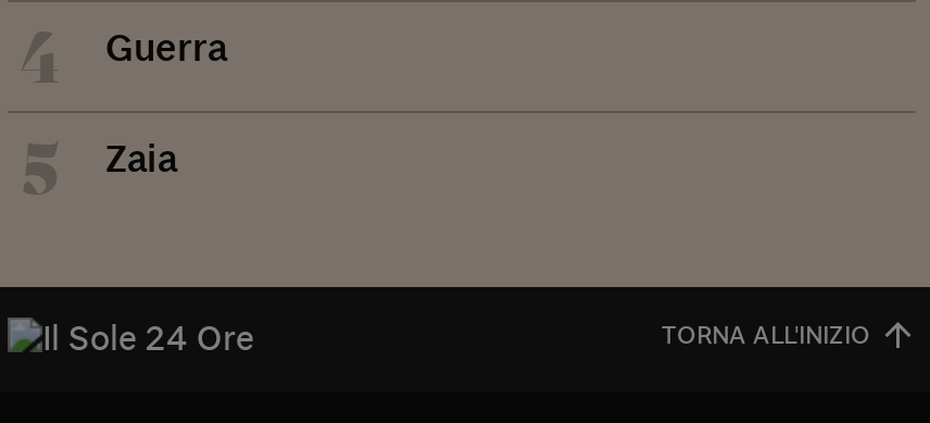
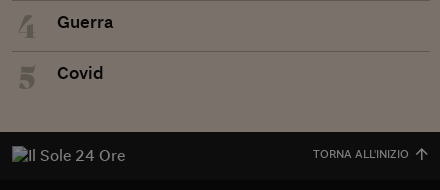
- Zaia
+ Covid
